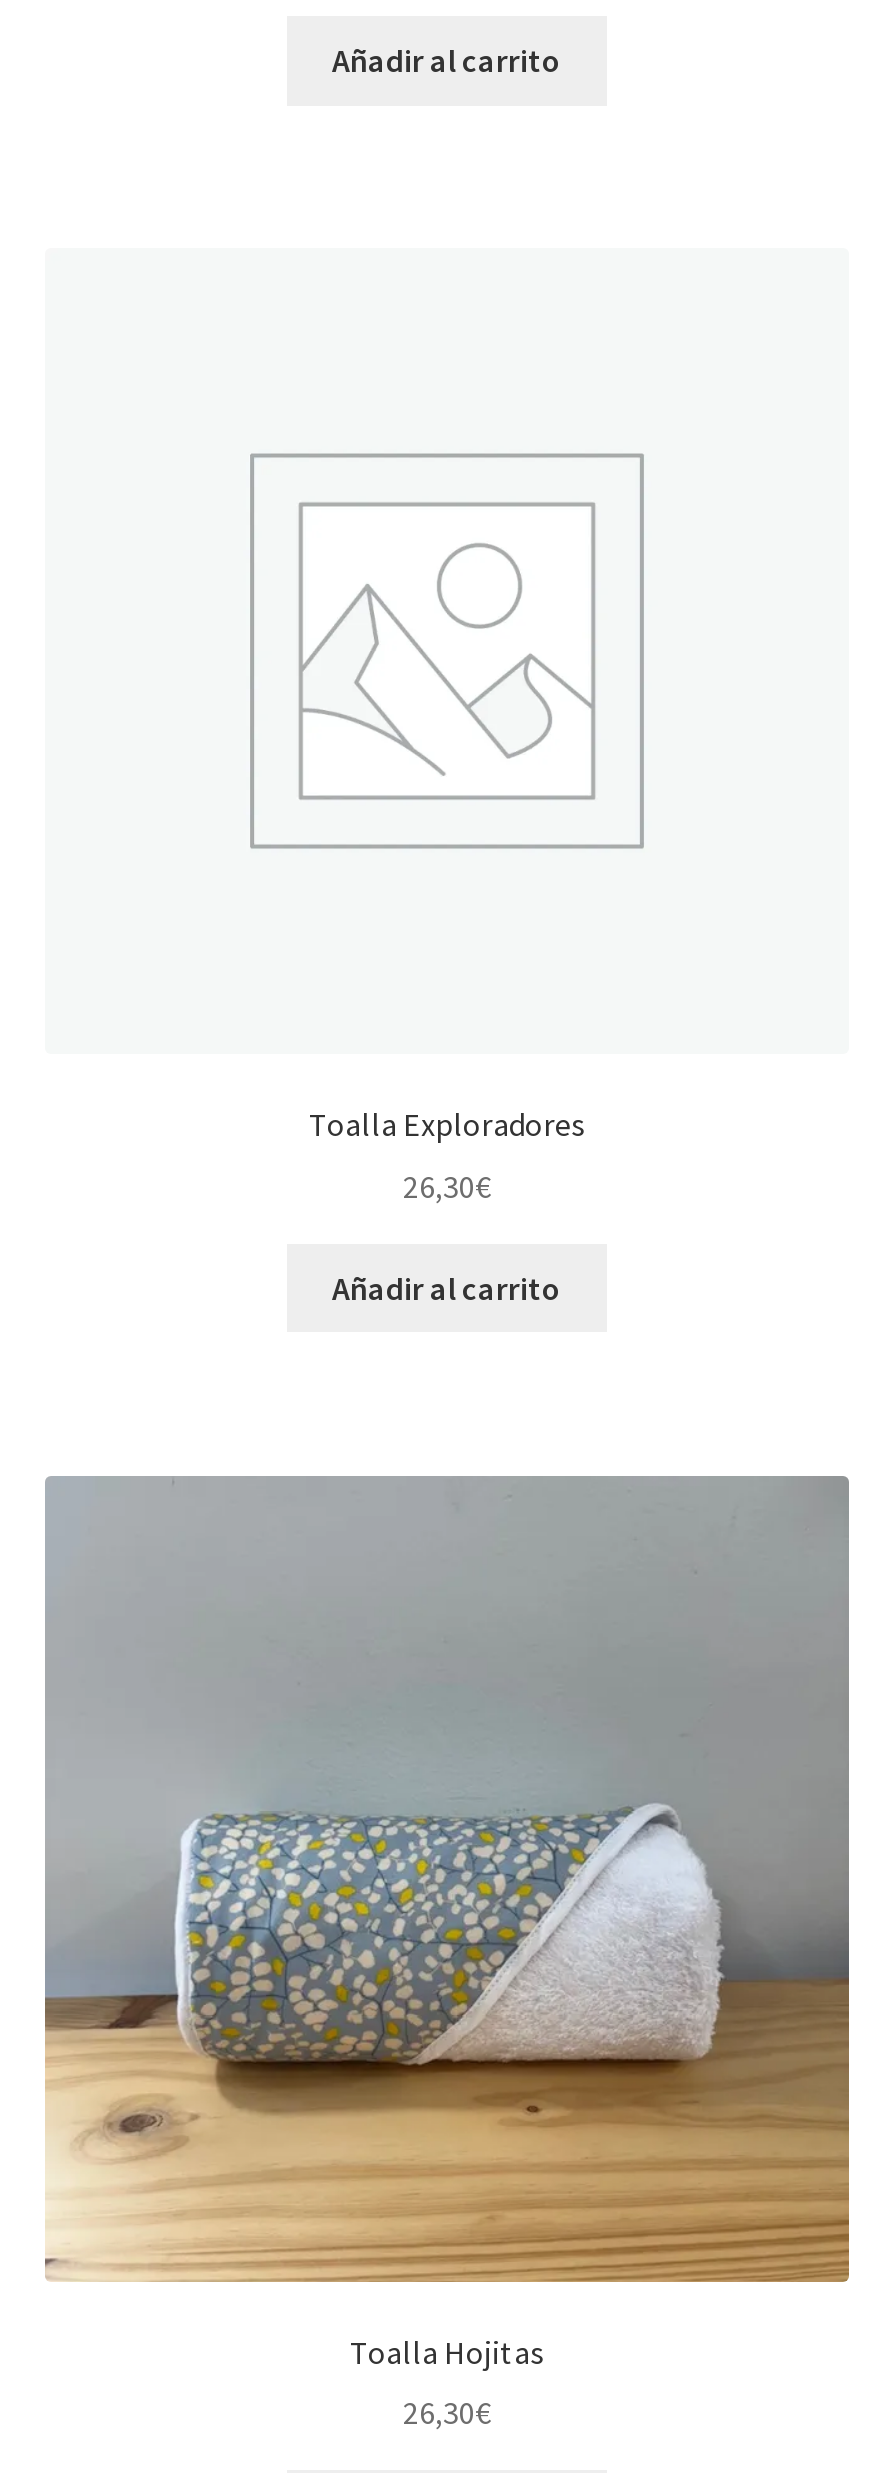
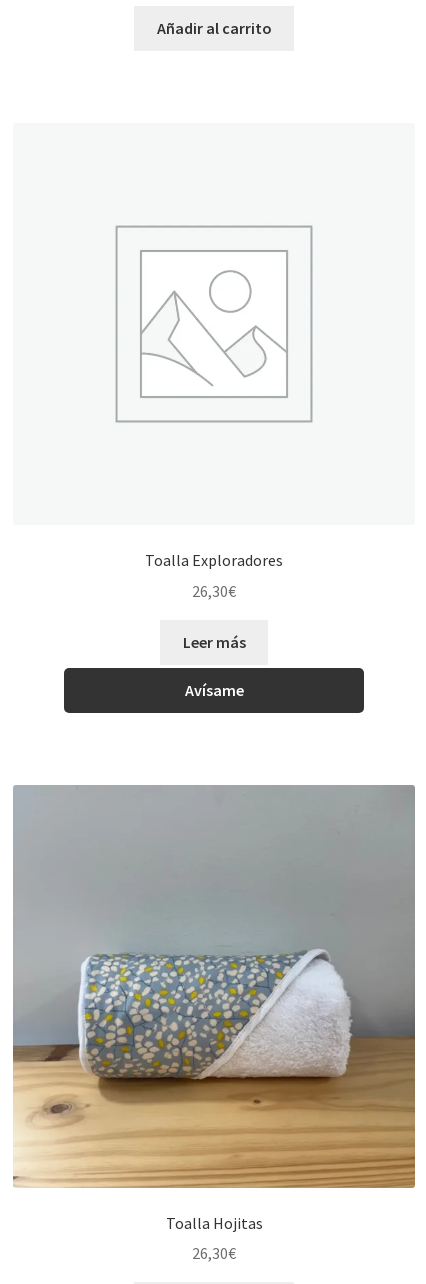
- Añadir al carrito
+ Leer más
+ Avísame
